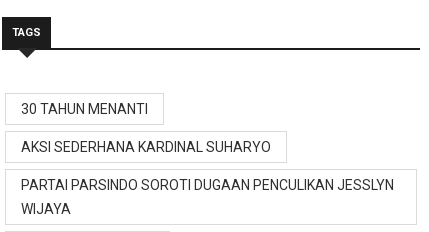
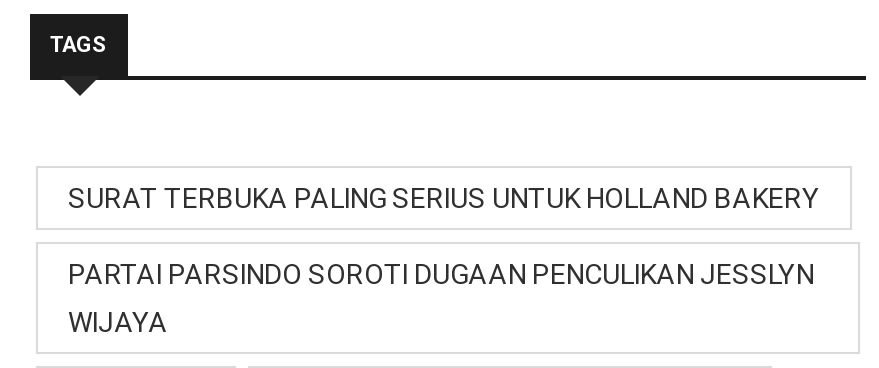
- 30 TAHUN MENANTI
- AKSI SEDERHANA KARDINAL SUHARYO
+ SURAT TERBUKA PALING SERIUS UNTUK HOLLAND BAKERY
